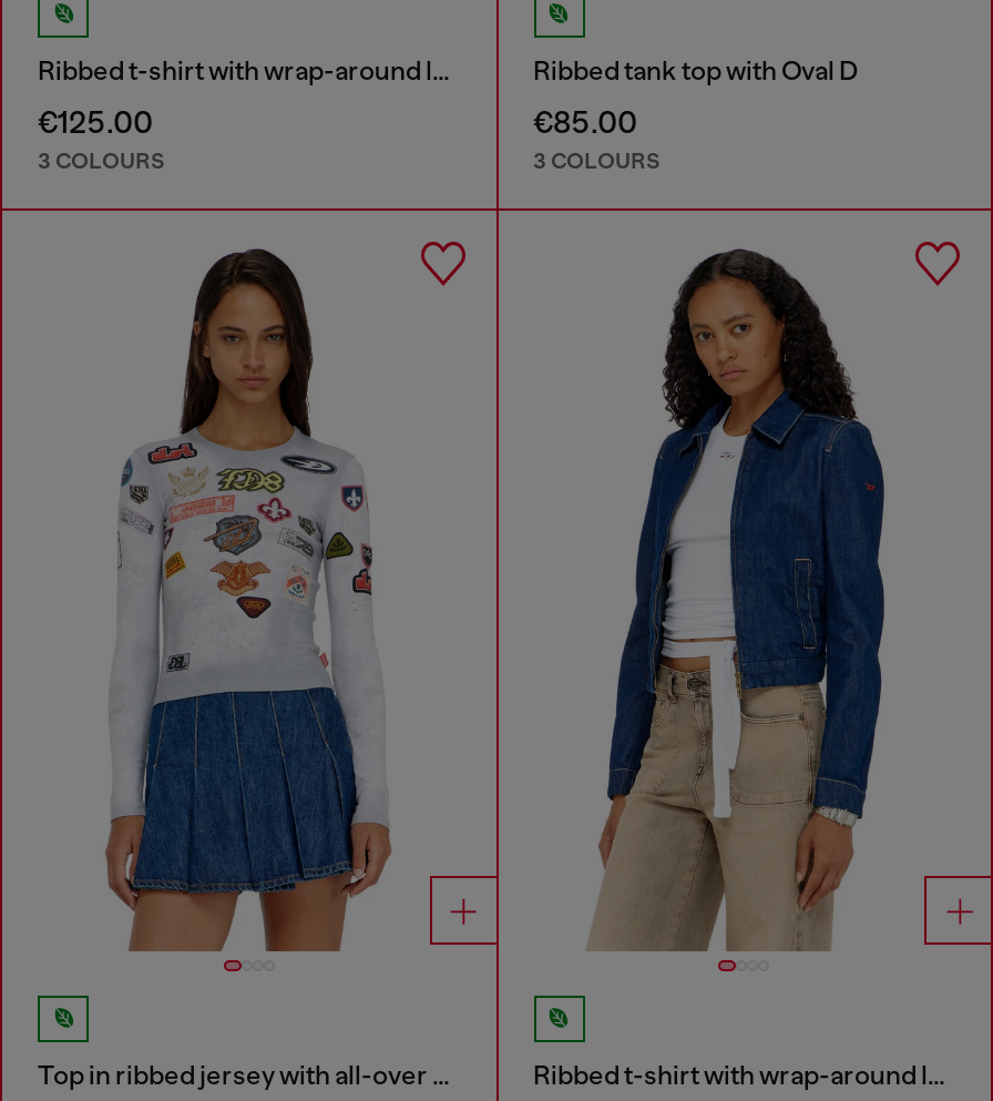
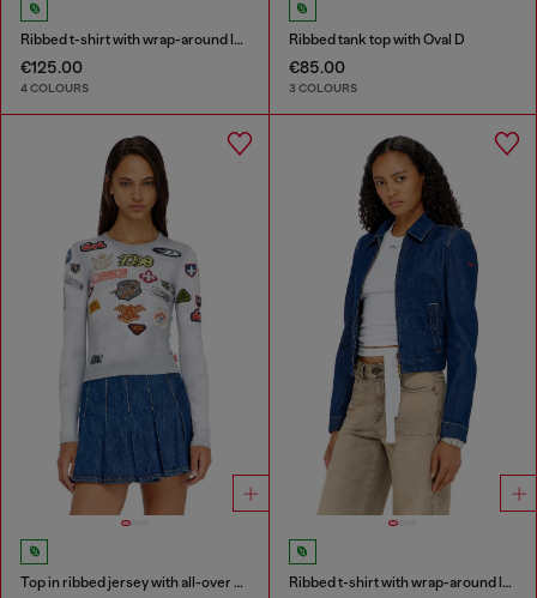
- 3 COLOURS
+ 4 COLOURS
